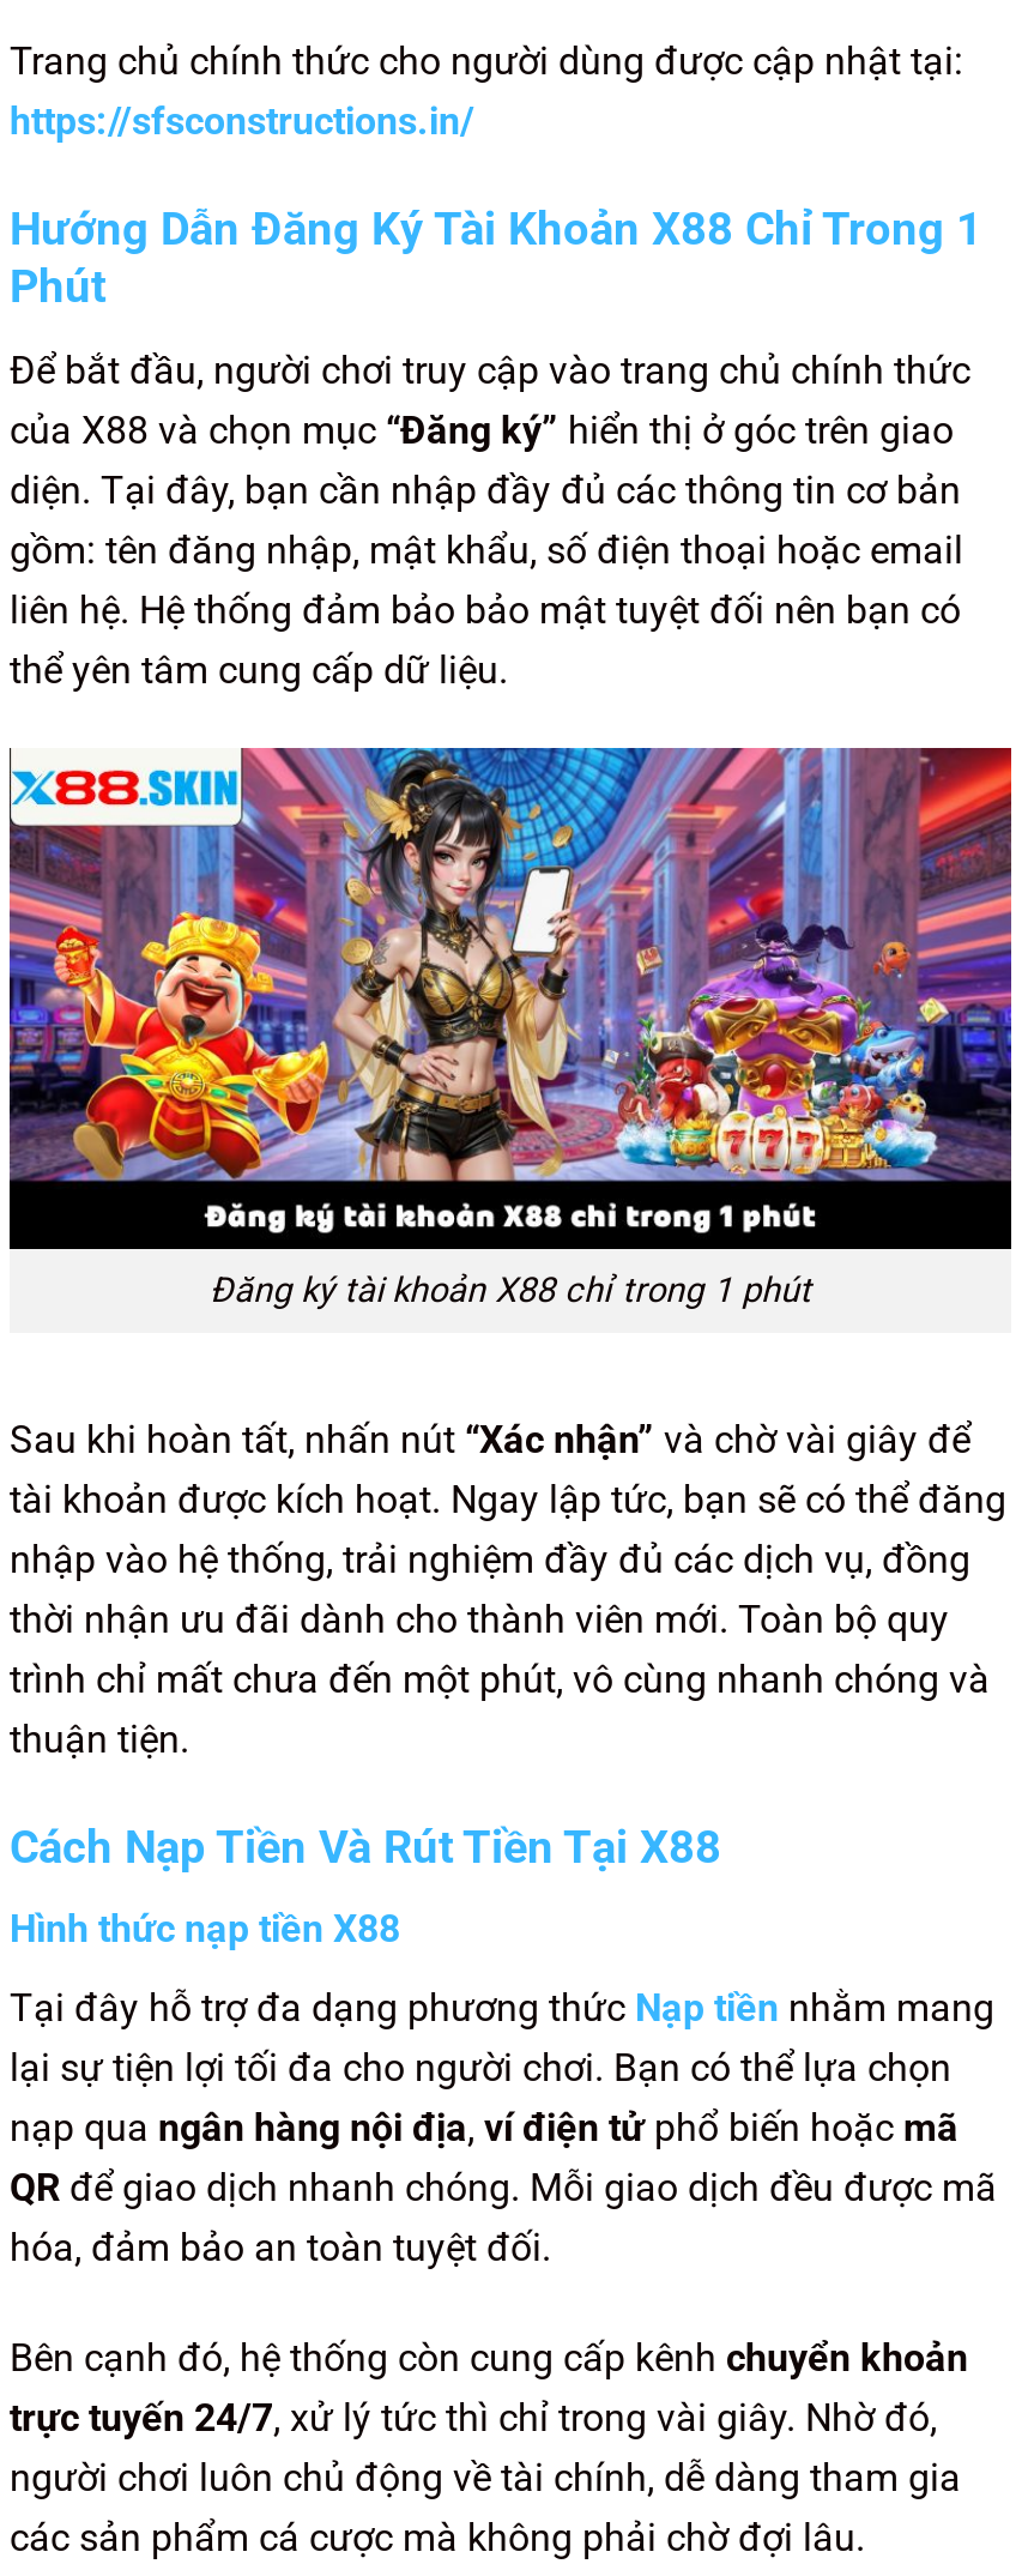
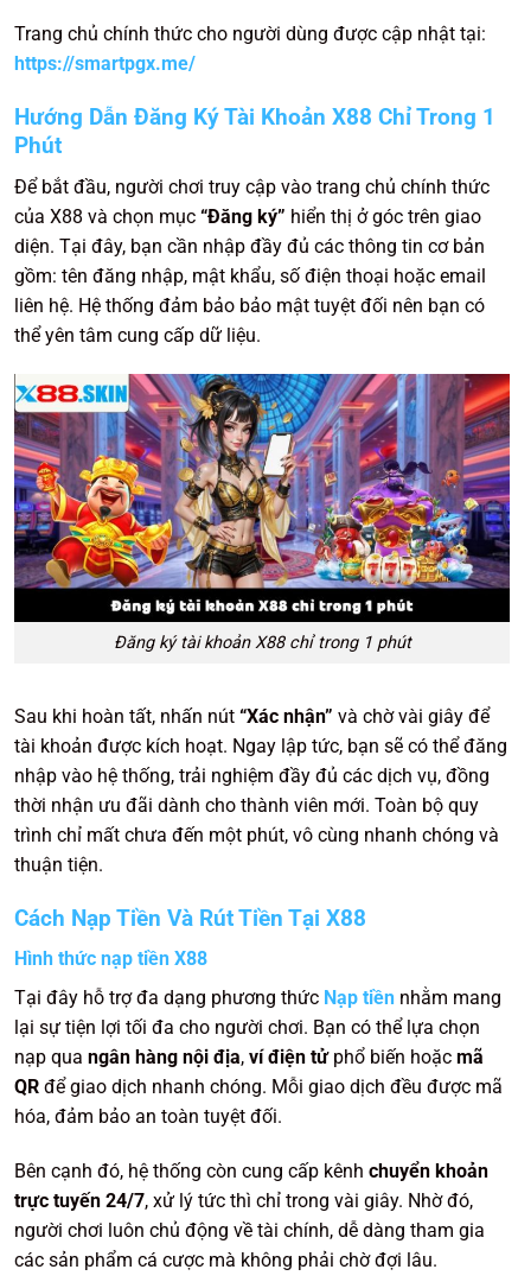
- https://sfsconstructions.in/
+ https://smartpgx.me/
